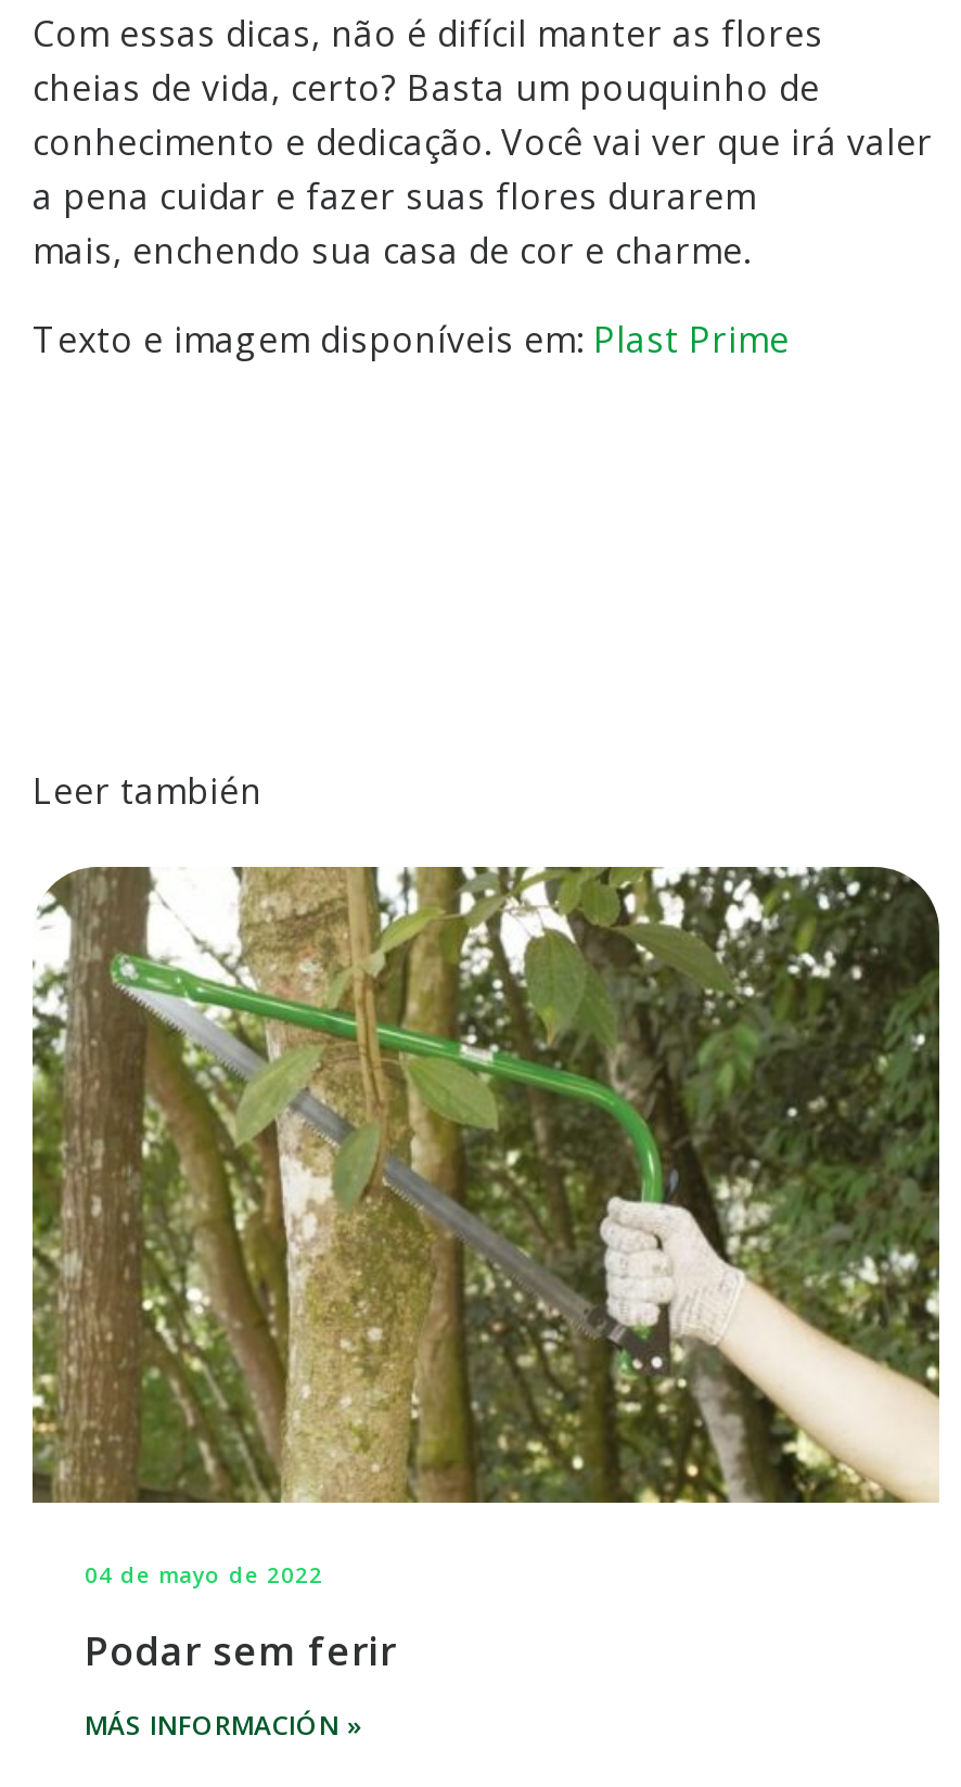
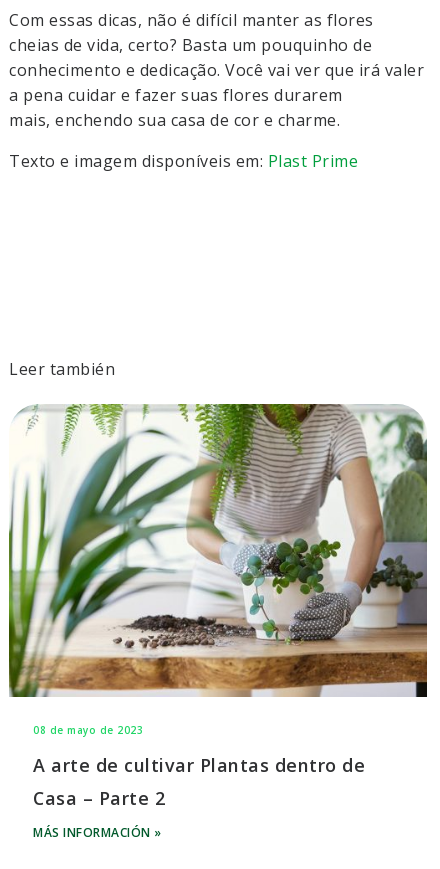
- [image]
- 04 de mayo de 2022
+ [image]
+ 08 de mayo de 2023

- Podar sem ferir
+ A arte de cultivar Plantas dentro de
+ Casa – Parte 2
